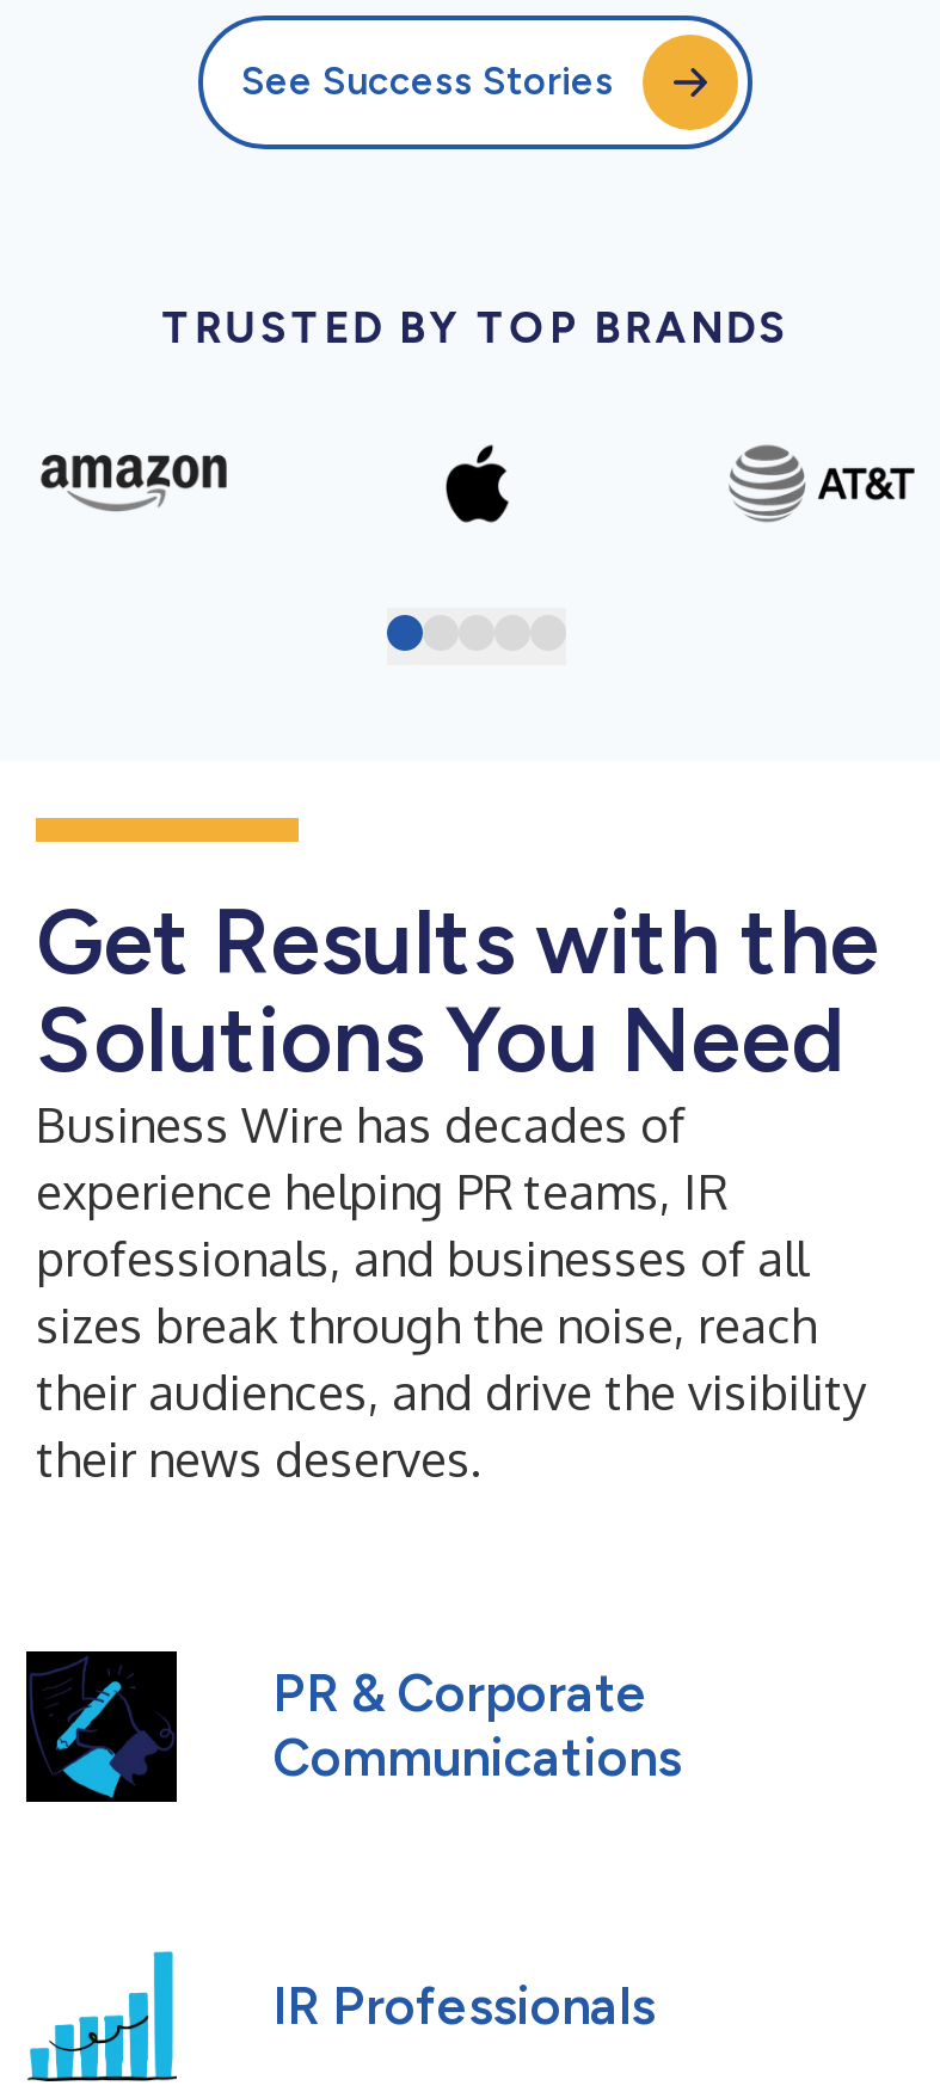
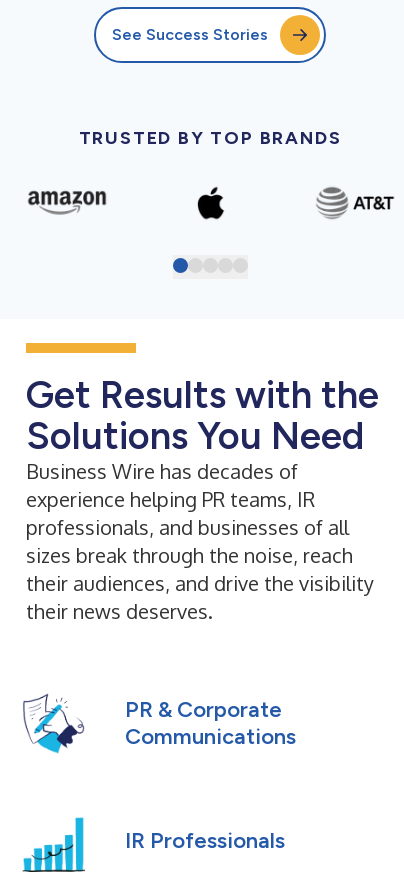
- [image]
+ [image]
